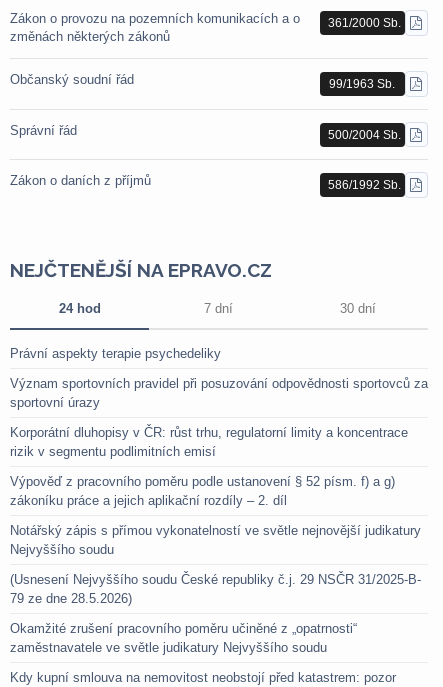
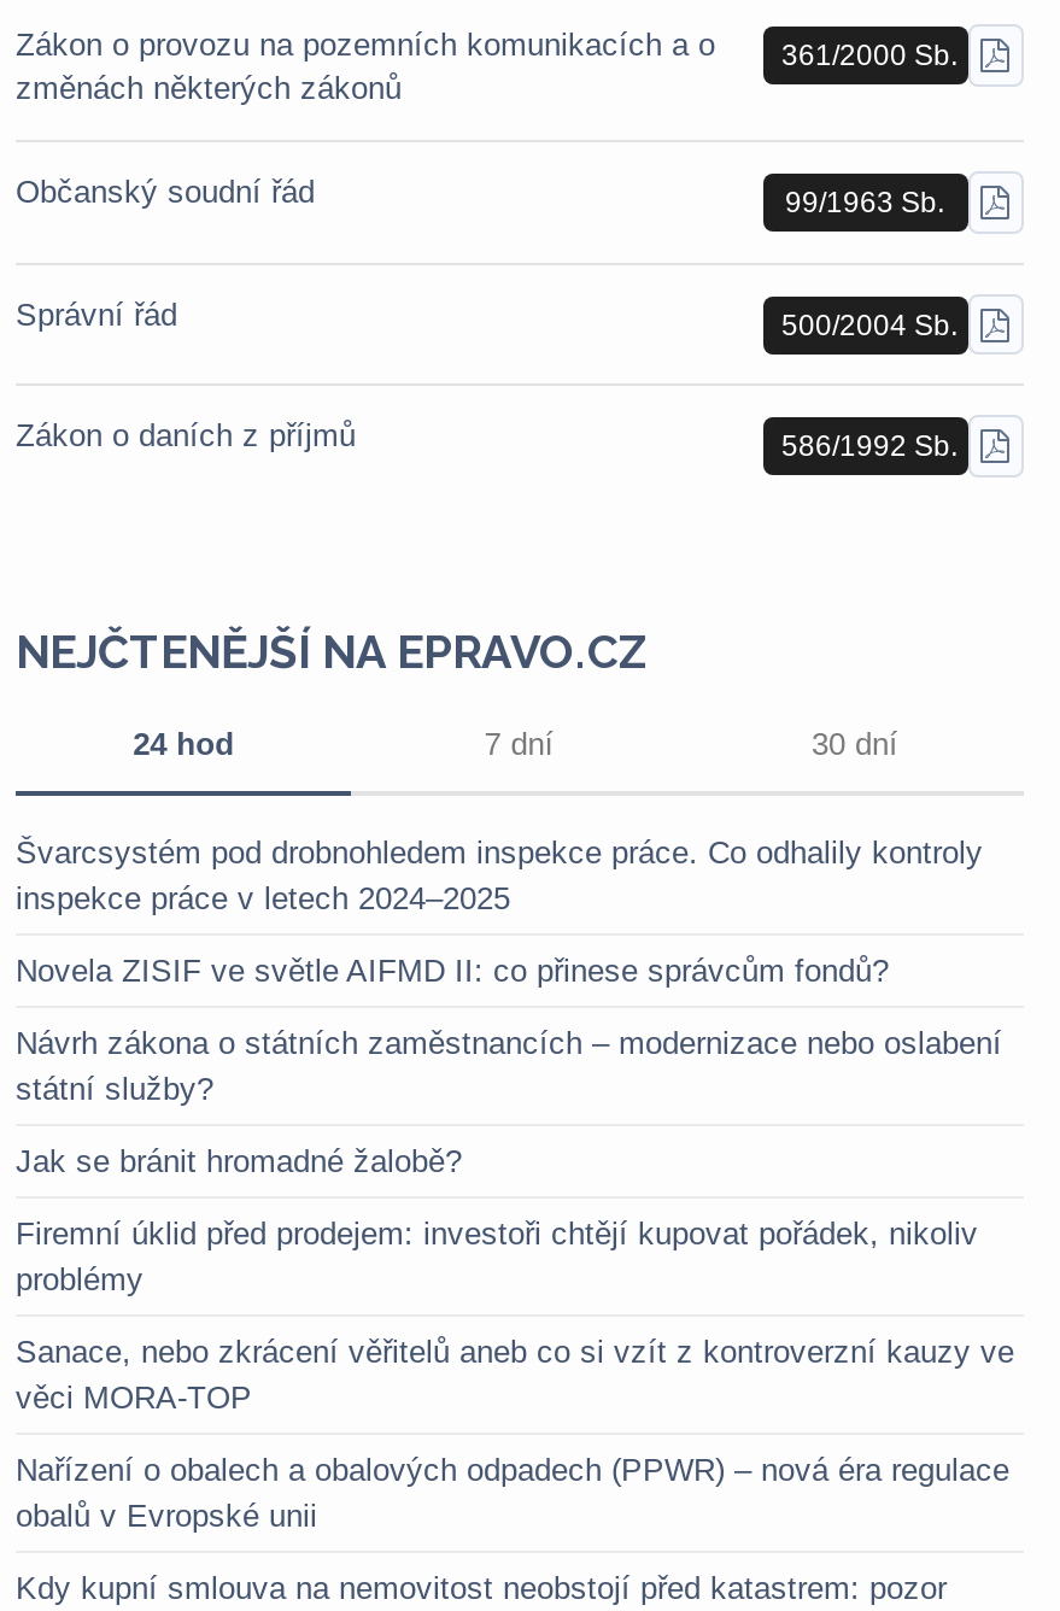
- Právní aspekty terapie psychedeliky
+ Švarcsystém pod drobnohledem inspekce práce. Co odhalily kontroly
+ inspekce práce v letech 2024–2025

- Význam sportovních pravidel při posuzování odpovědnosti sportovců za
- sportovní úrazy
+ Novela ZISIF ve světle AIFMD II: co přinese správcům fondů?

- Korporátní dluhopisy v ČR: růst trhu, regulatorní limity a koncentrace
- rizik v segmentu podlimitních emisí
+ Návrh zákona o státních zaměstnancích – modernizace nebo oslabení
+ státní služby?

- Výpověď z pracovního poměru podle ustanovení § 52 písm. f) a g)
- zákoníku práce a jejich aplikační rozdíly – 2. díl
+ Jak se bránit hromadné žalobě?

- Notářský zápis s přímou vykonatelností ve světle nejnovější judikatury
- Nejvyššího soudu
+ Firemní úklid před prodejem: investoři chtějí kupovat pořádek, nikoliv
+ problémy

- (Usnesení Nejvyššího soudu České republiky č.j. 29 NSČR 31/2025-B-
- 79 ze dne 28.5.2026)
+ Sanace, nebo zkrácení věřitelů aneb co si vzít z kontroverzní kauzy ve
+ věci MORA-TOP

- Okamžité zrušení pracovního poměru učiněné z „opatrnosti“
- zaměstnavatele ve světle judikatury Nejvyššího soudu
+ Nařízení o obalech a obalových odpadech (PPWR) – nová éra regulace
+ obalů v Evropské unii
